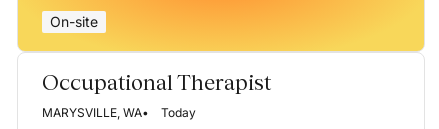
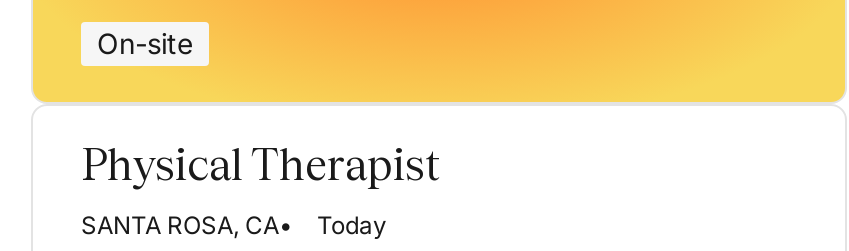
- Occupational Therapist
- MARYSVILLE, WA
+ Physical Therapist
+ SANTA ROSA, CA
